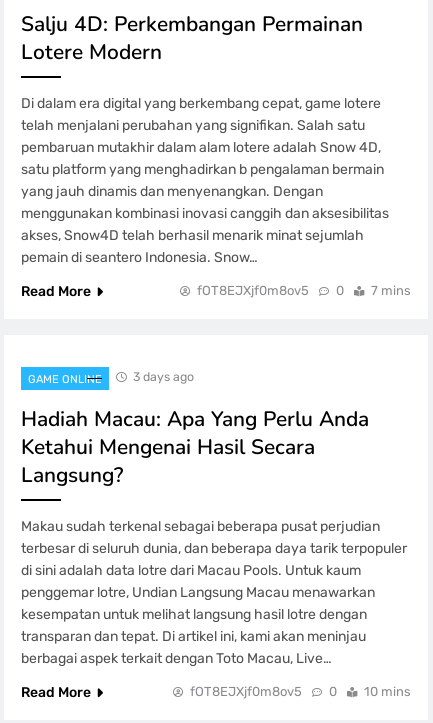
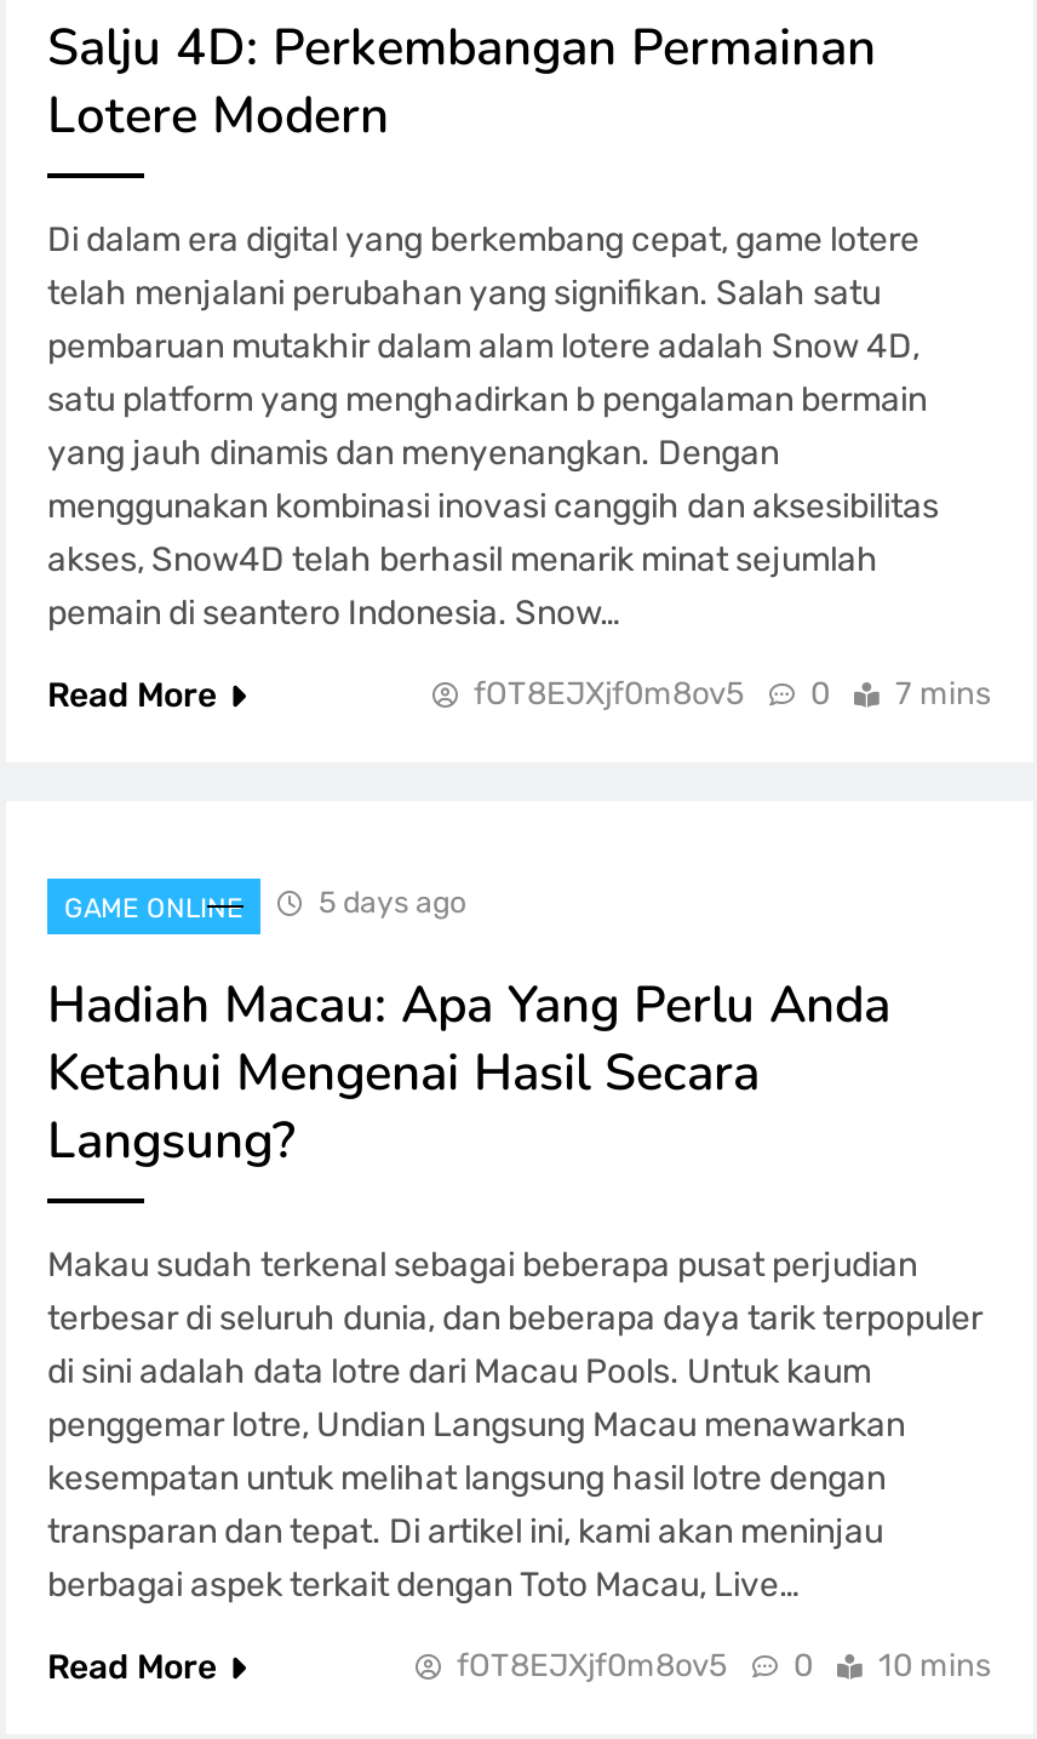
- 3 days ago
+ 5 days ago
